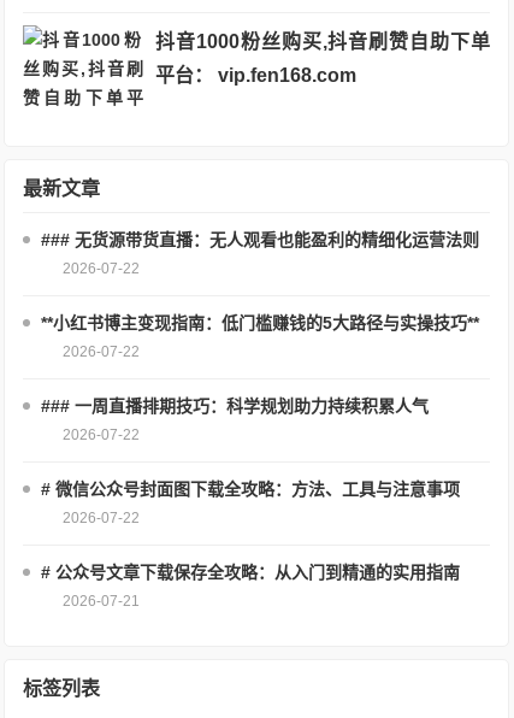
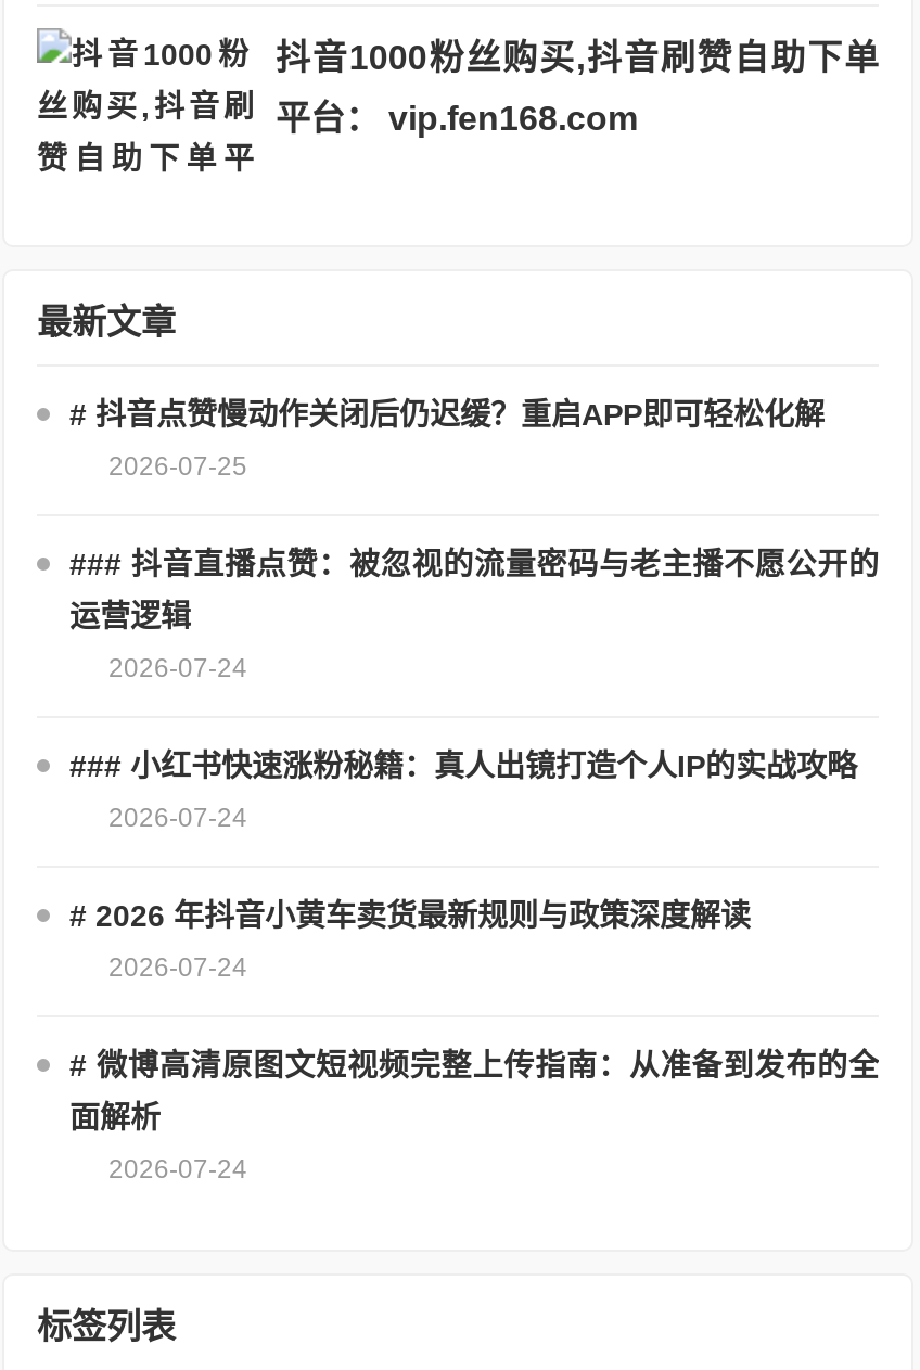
- ### 无货源带货直播：无人观看也能盈利的精细化运营法则
- 2026-07-22
- **小红书博主变现指南：低门槛赚钱的5大路径与实操技巧**
- 2026-07-22
- ### 一周直播排期技巧：科学规划助力持续积累人气
- 2026-07-22
- # 微信公众号封面图下载全攻略：方法、工具与注意事项
- 2026-07-22
- # 公众号文章下载保存全攻略：从入门到精通的实用指南
- 2026-07-21
+ # 抖音点赞慢动作关闭后仍迟缓？重启APP即可轻松化解
+ 2026-07-25
+ ### 抖音直播点赞：被忽视的流量密码与老主播不愿公开的
+ 运营逻辑
+ 2026-07-24
+ ### 小红书快速涨粉秘籍：真人出镜打造个人IP的实战攻略
+ 2026-07-24
+ # 2026 年抖音小黄车卖货最新规则与政策深度解读
+ 2026-07-24
+ # 微博高清原图文短视频完整上传指南：从准备到发布的全
+ 面解析
+ 2026-07-24
